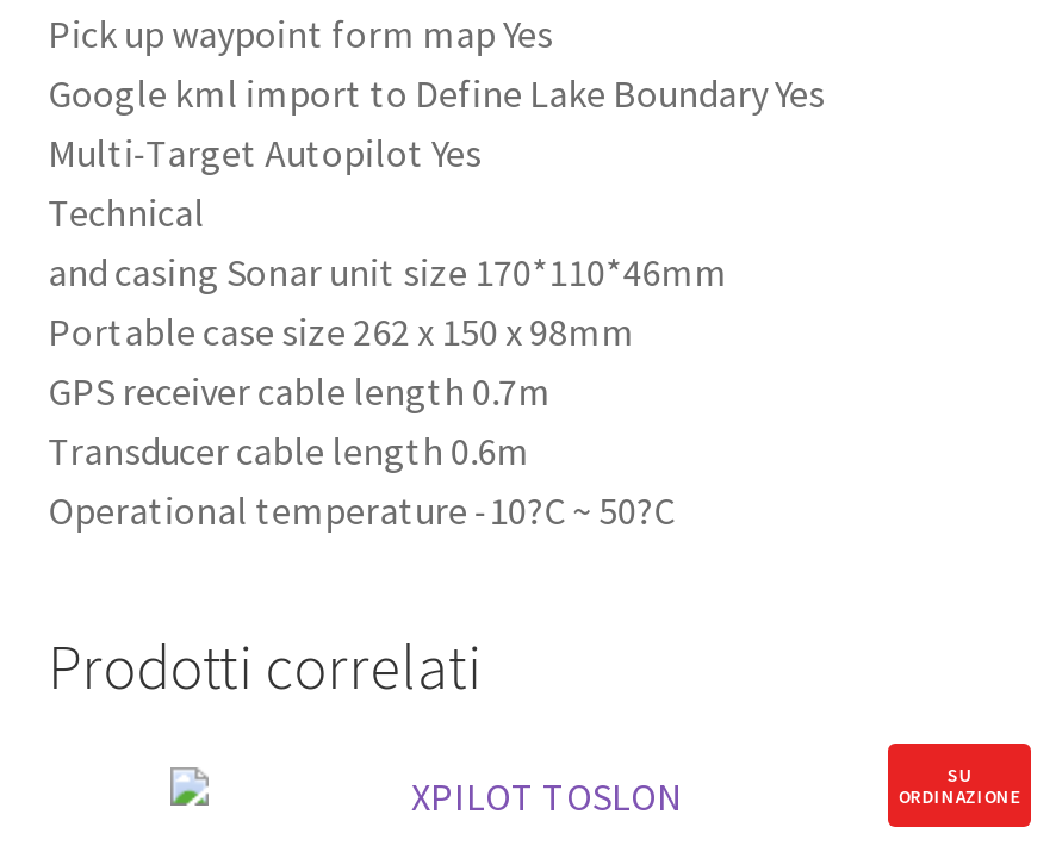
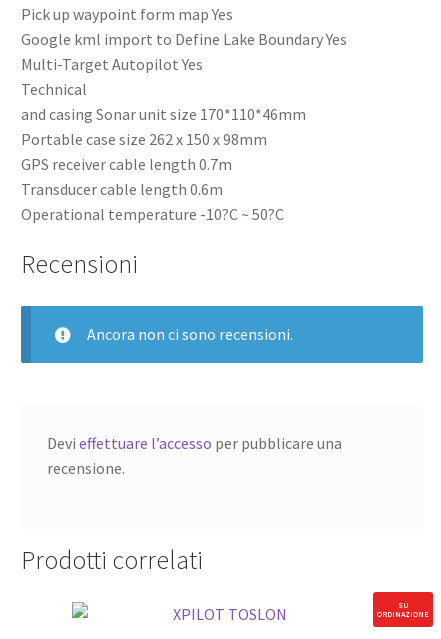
+ Recensioni
+ Ancora non ci sono recensioni.

+ Devi effettuare l’accesso per pubblicare una
+ recensione.
